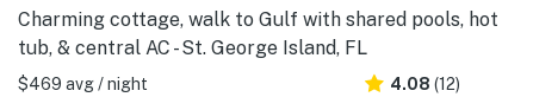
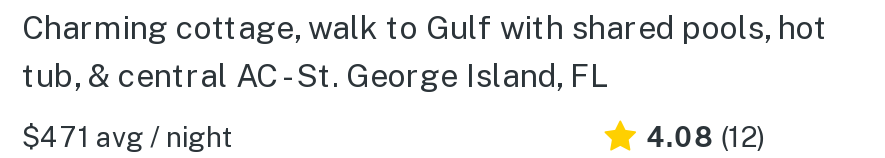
- $469 avg / night
+ $471 avg / night
